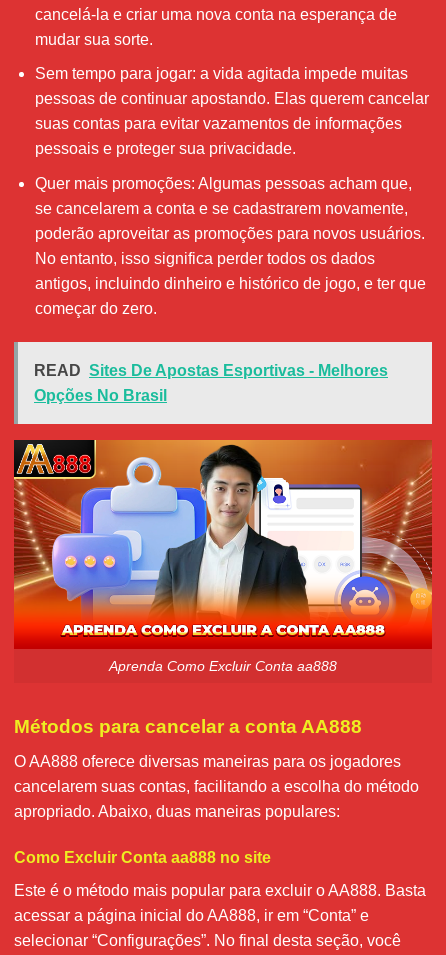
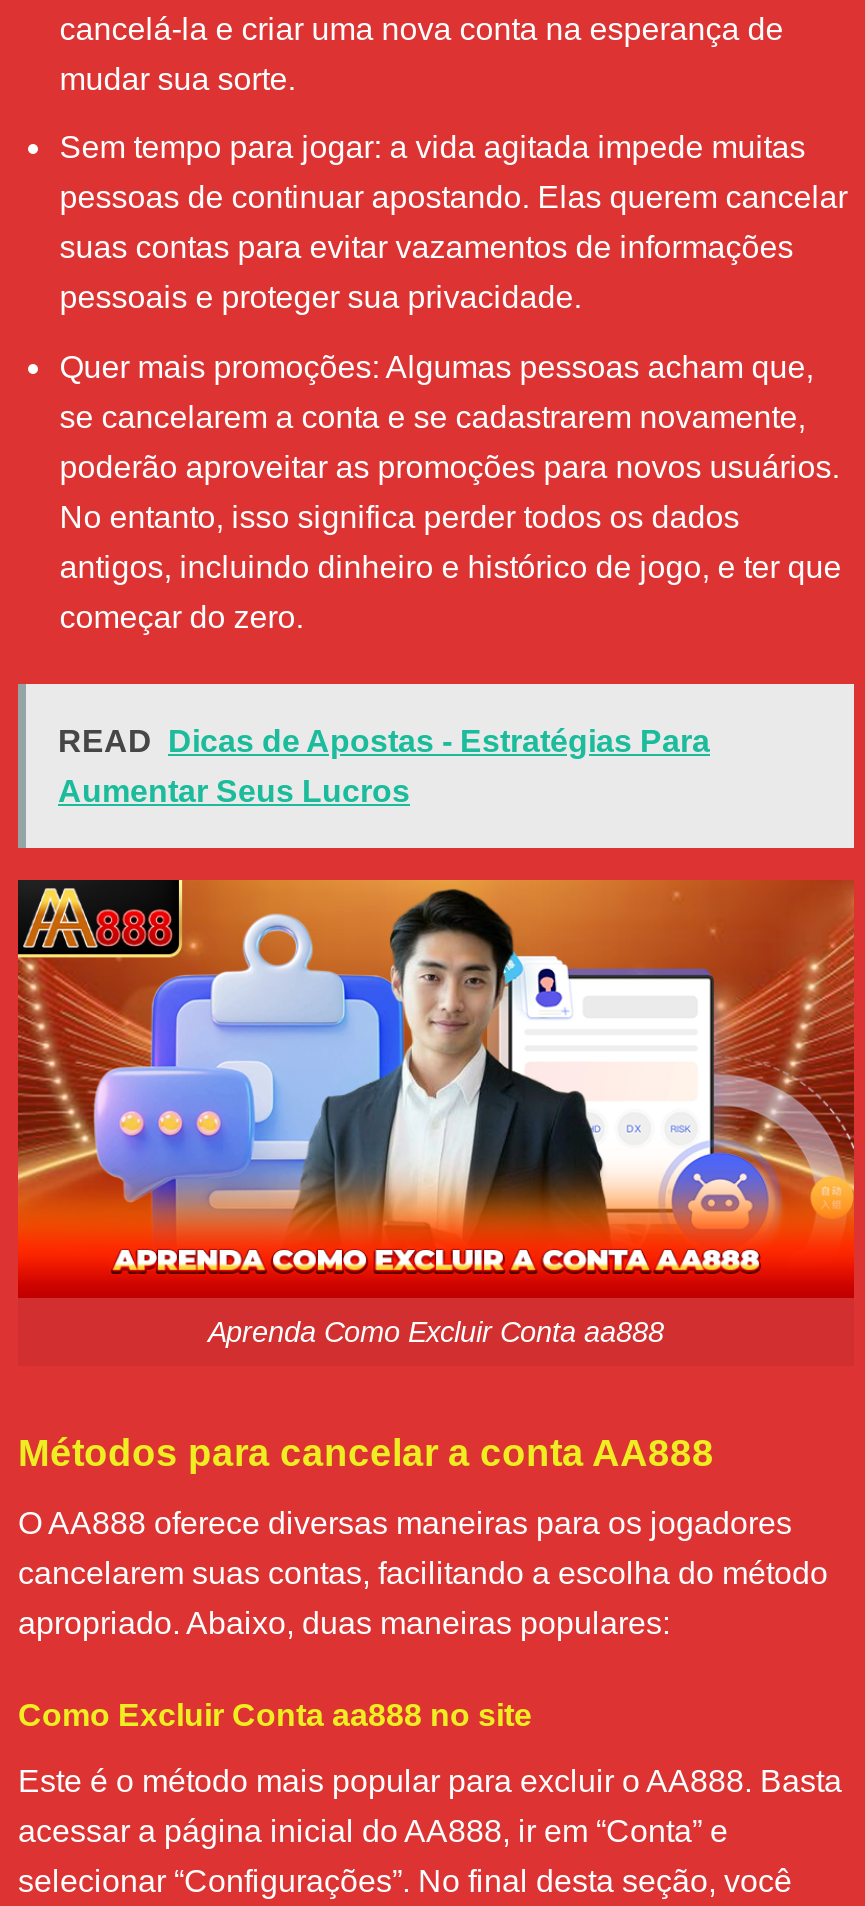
- READ Sites De Apostas Esportivas - Melhores
+ READ Dicas de Apostas - Estratégias Para

- Opções No Brasil
+ Aumentar Seus Lucros
